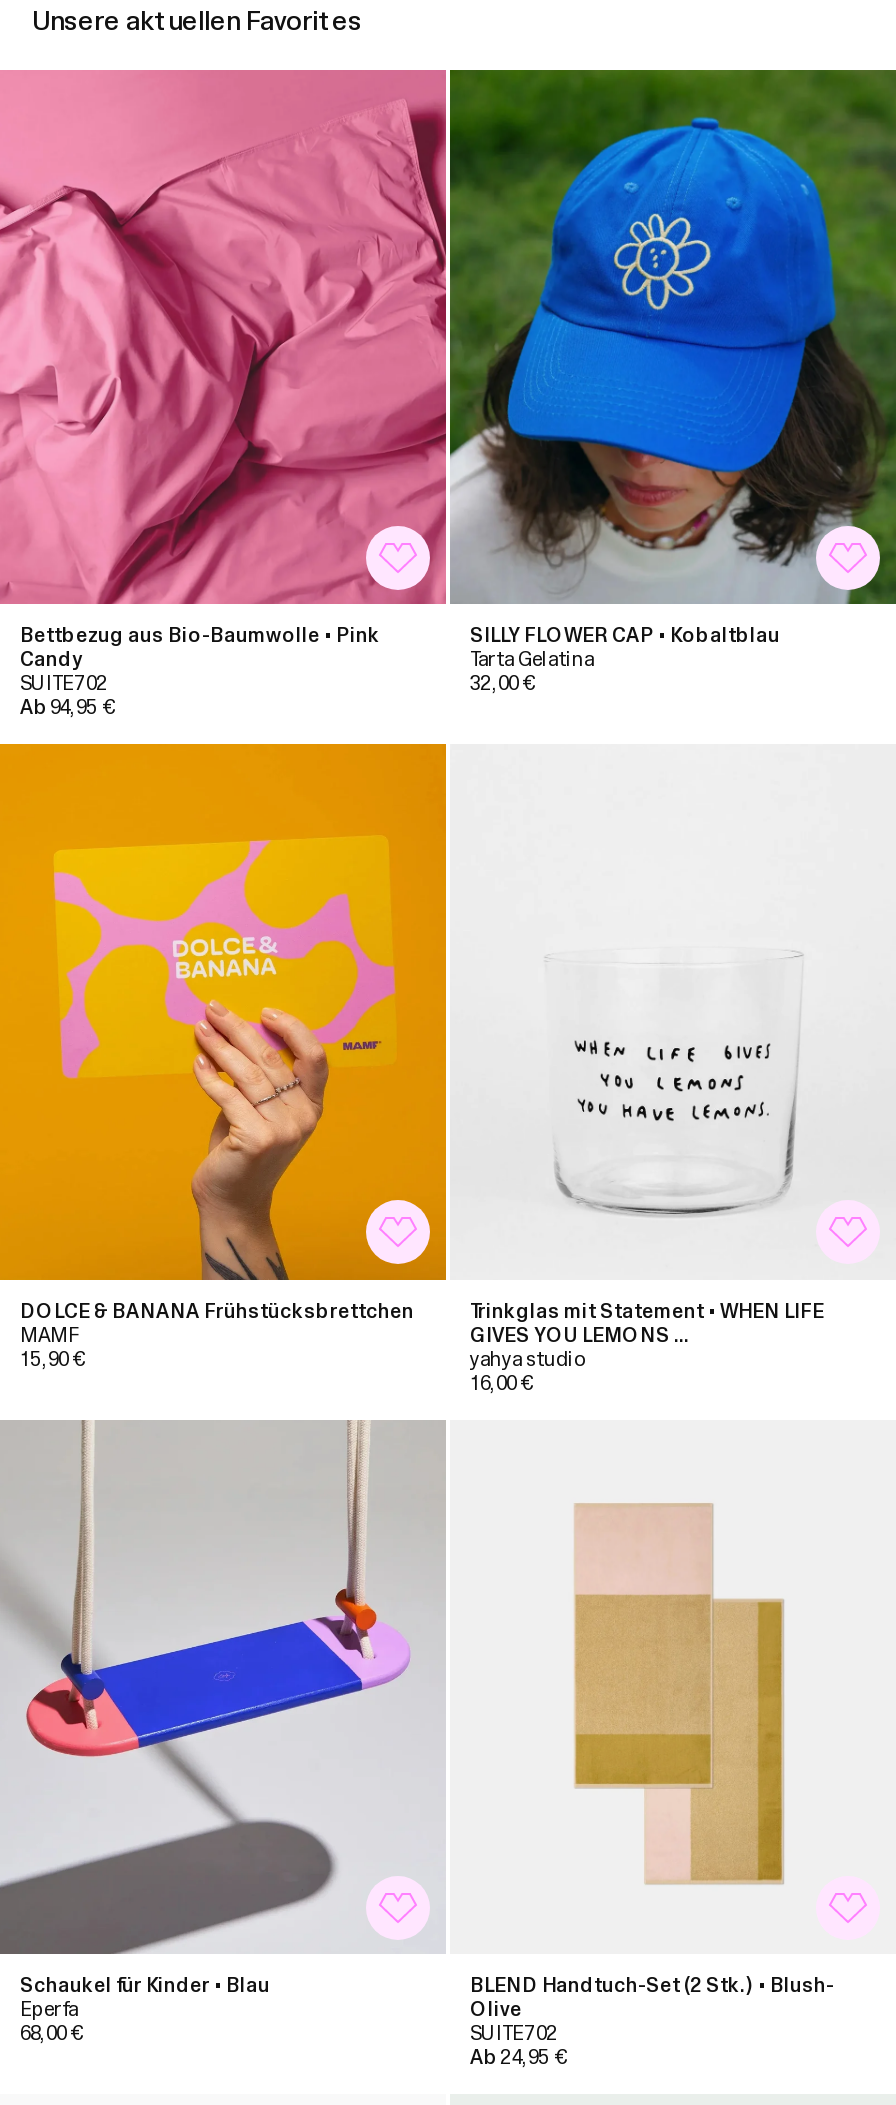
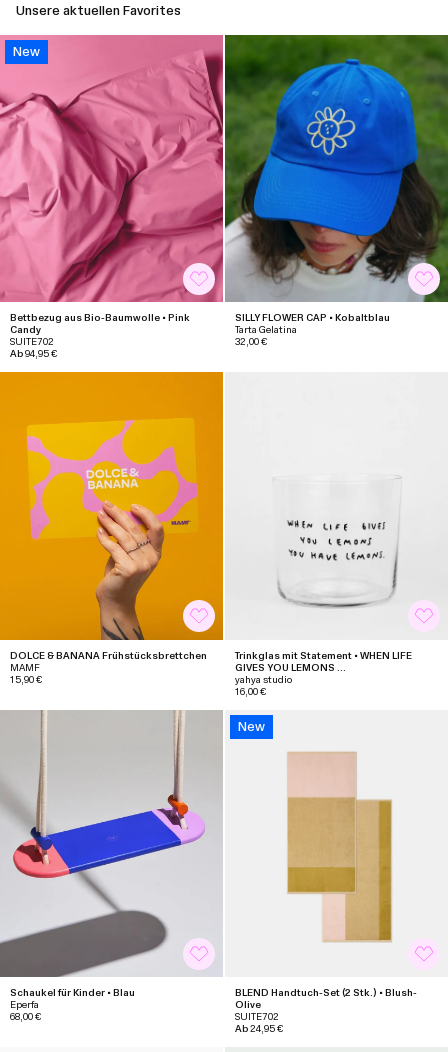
+ New

+ New
